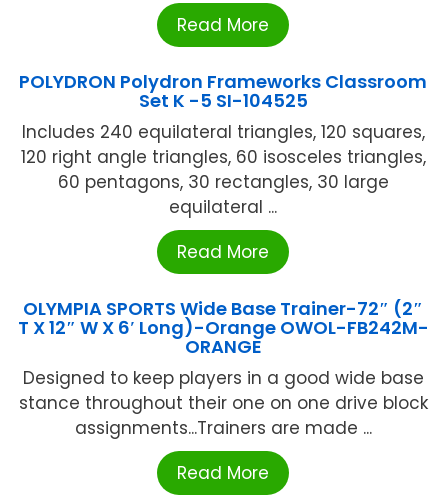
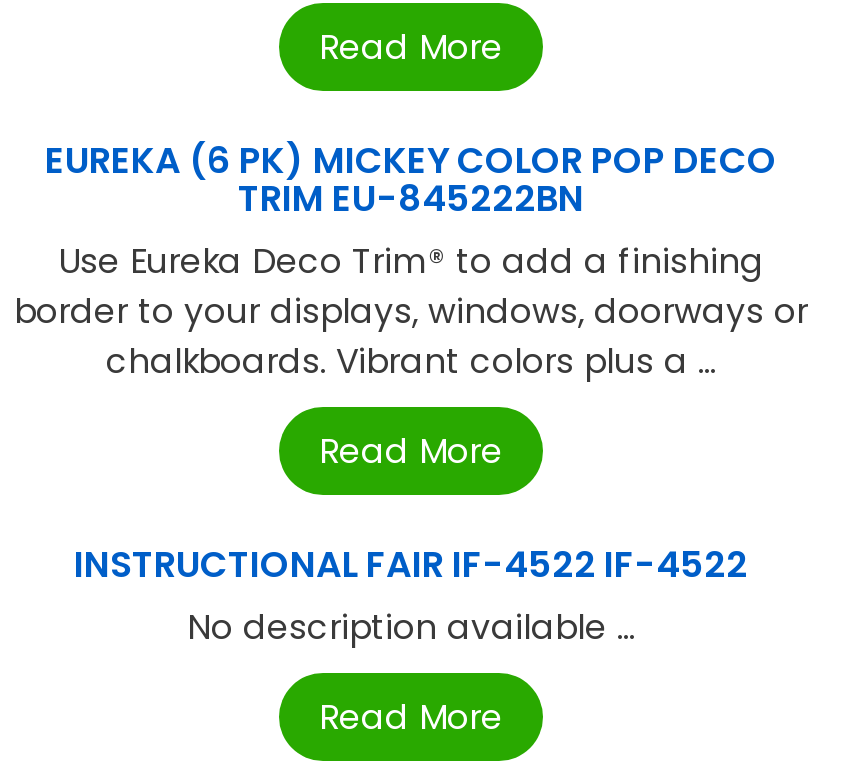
- POLYDRON Polydron Frameworks Classroom
- Set K -5 SI-104525
- Includes 240 equilateral triangles, 120 squares,
- 120 right angle triangles, 60 isosceles triangles,
- 60 pentagons, 30 rectangles, 30 large
- equilateral ...
+ EUREKA (6 PK) MICKEY COLOR POP DECO
+ TRIM EU-845222BN
+ Use Eureka Deco Trim® to add a finishing
+ border to your displays, windows, doorways or
+ chalkboards. Vibrant colors plus a ...

- OLYMPIA SPORTS Wide Base Trainer-72″ (2″
- T X 12″ W X 6′ Long)-Orange OWOL-FB242M-
- ORANGE
- Designed to keep players in a good wide base
- stance throughout their one on one drive block
- assignments...Trainers are made ...
+ INSTRUCTIONAL FAIR IF-4522 IF-4522
+ No description available ...
